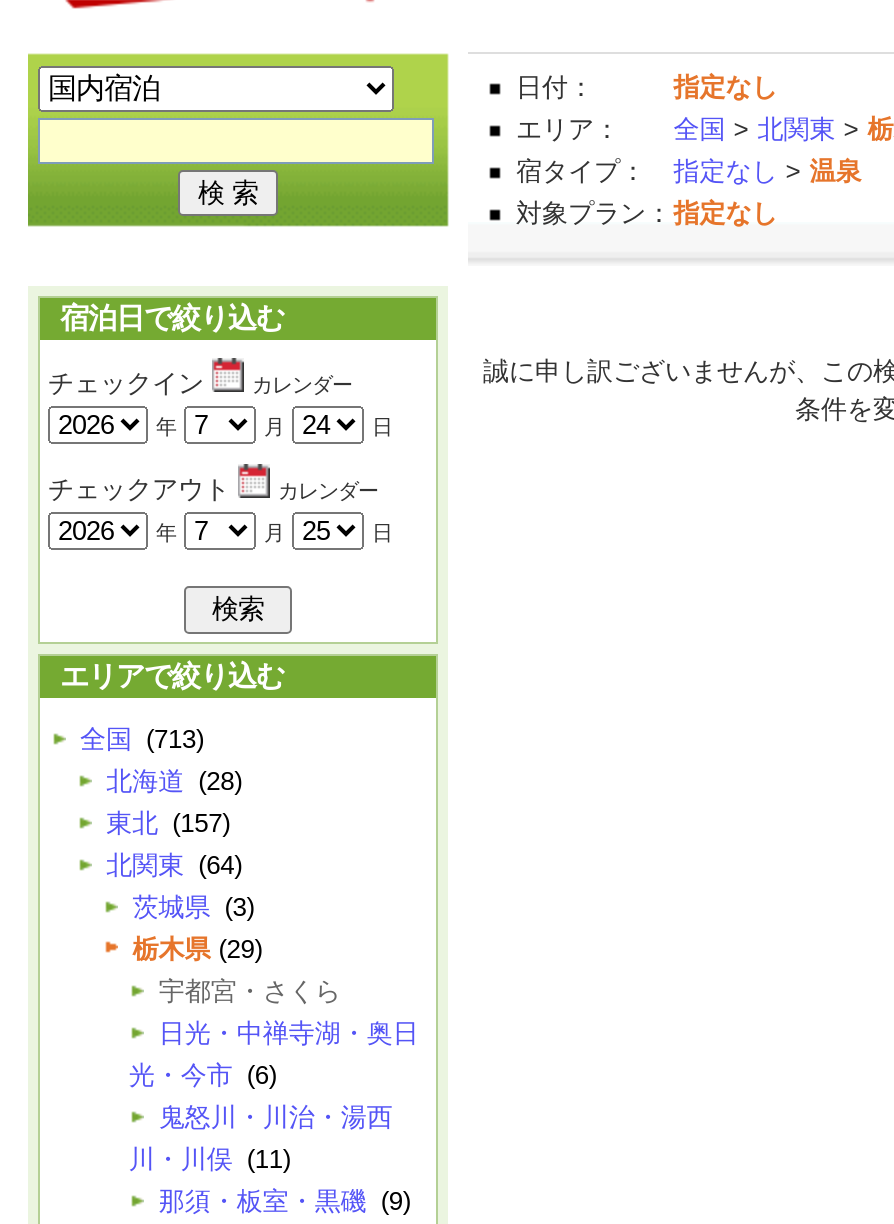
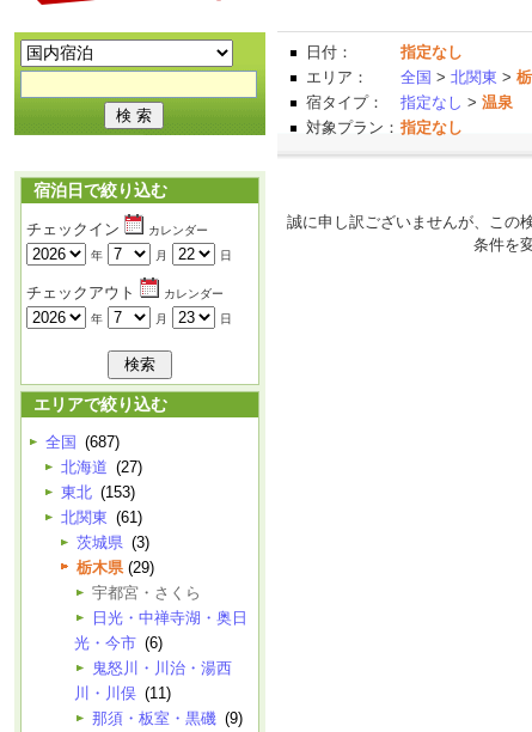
- 全国 (713)
+ 全国 (687)

- 北海道 (28)
+ 北海道 (27)

- 東北 (157)
+ 東北 (153)

- 北関東 (64)
+ 北関東 (61)
